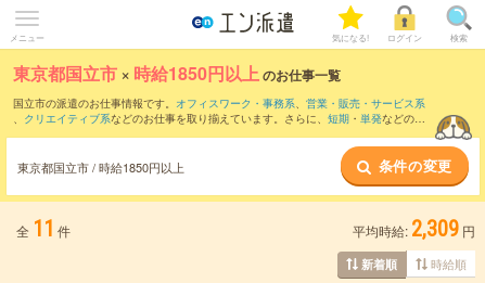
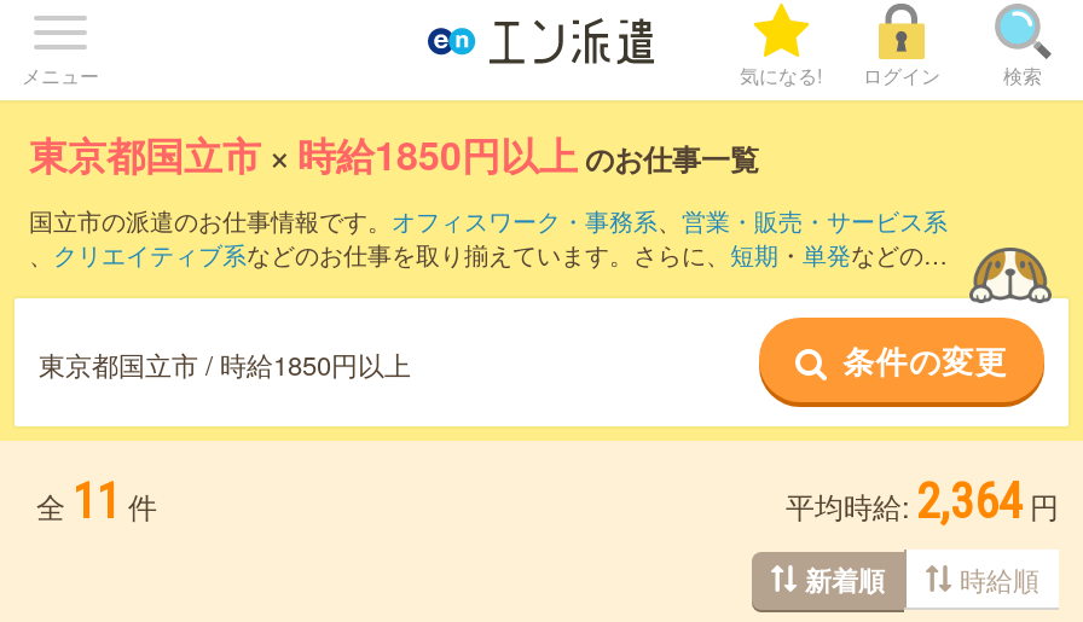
- 平均時給: 2,309 円
+ 平均時給: 2,364 円
